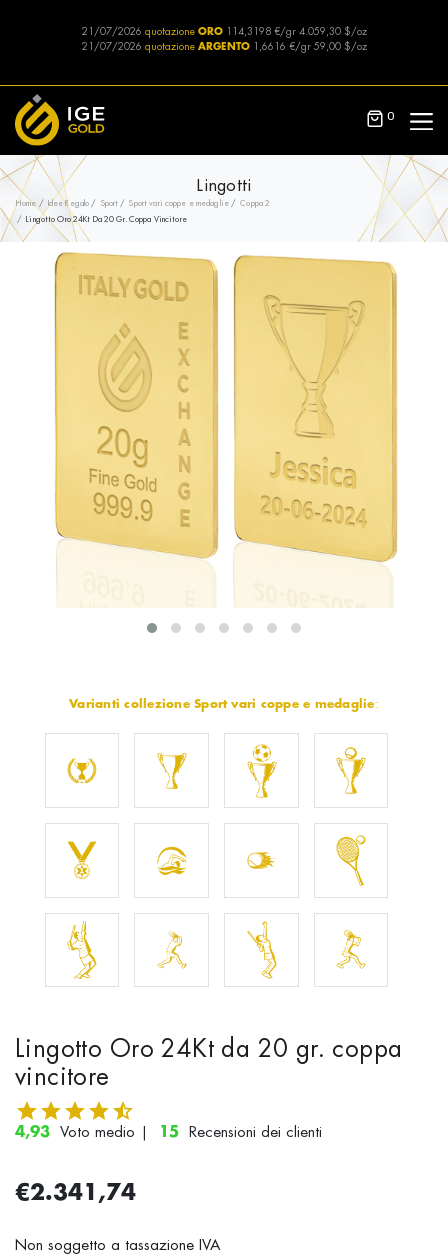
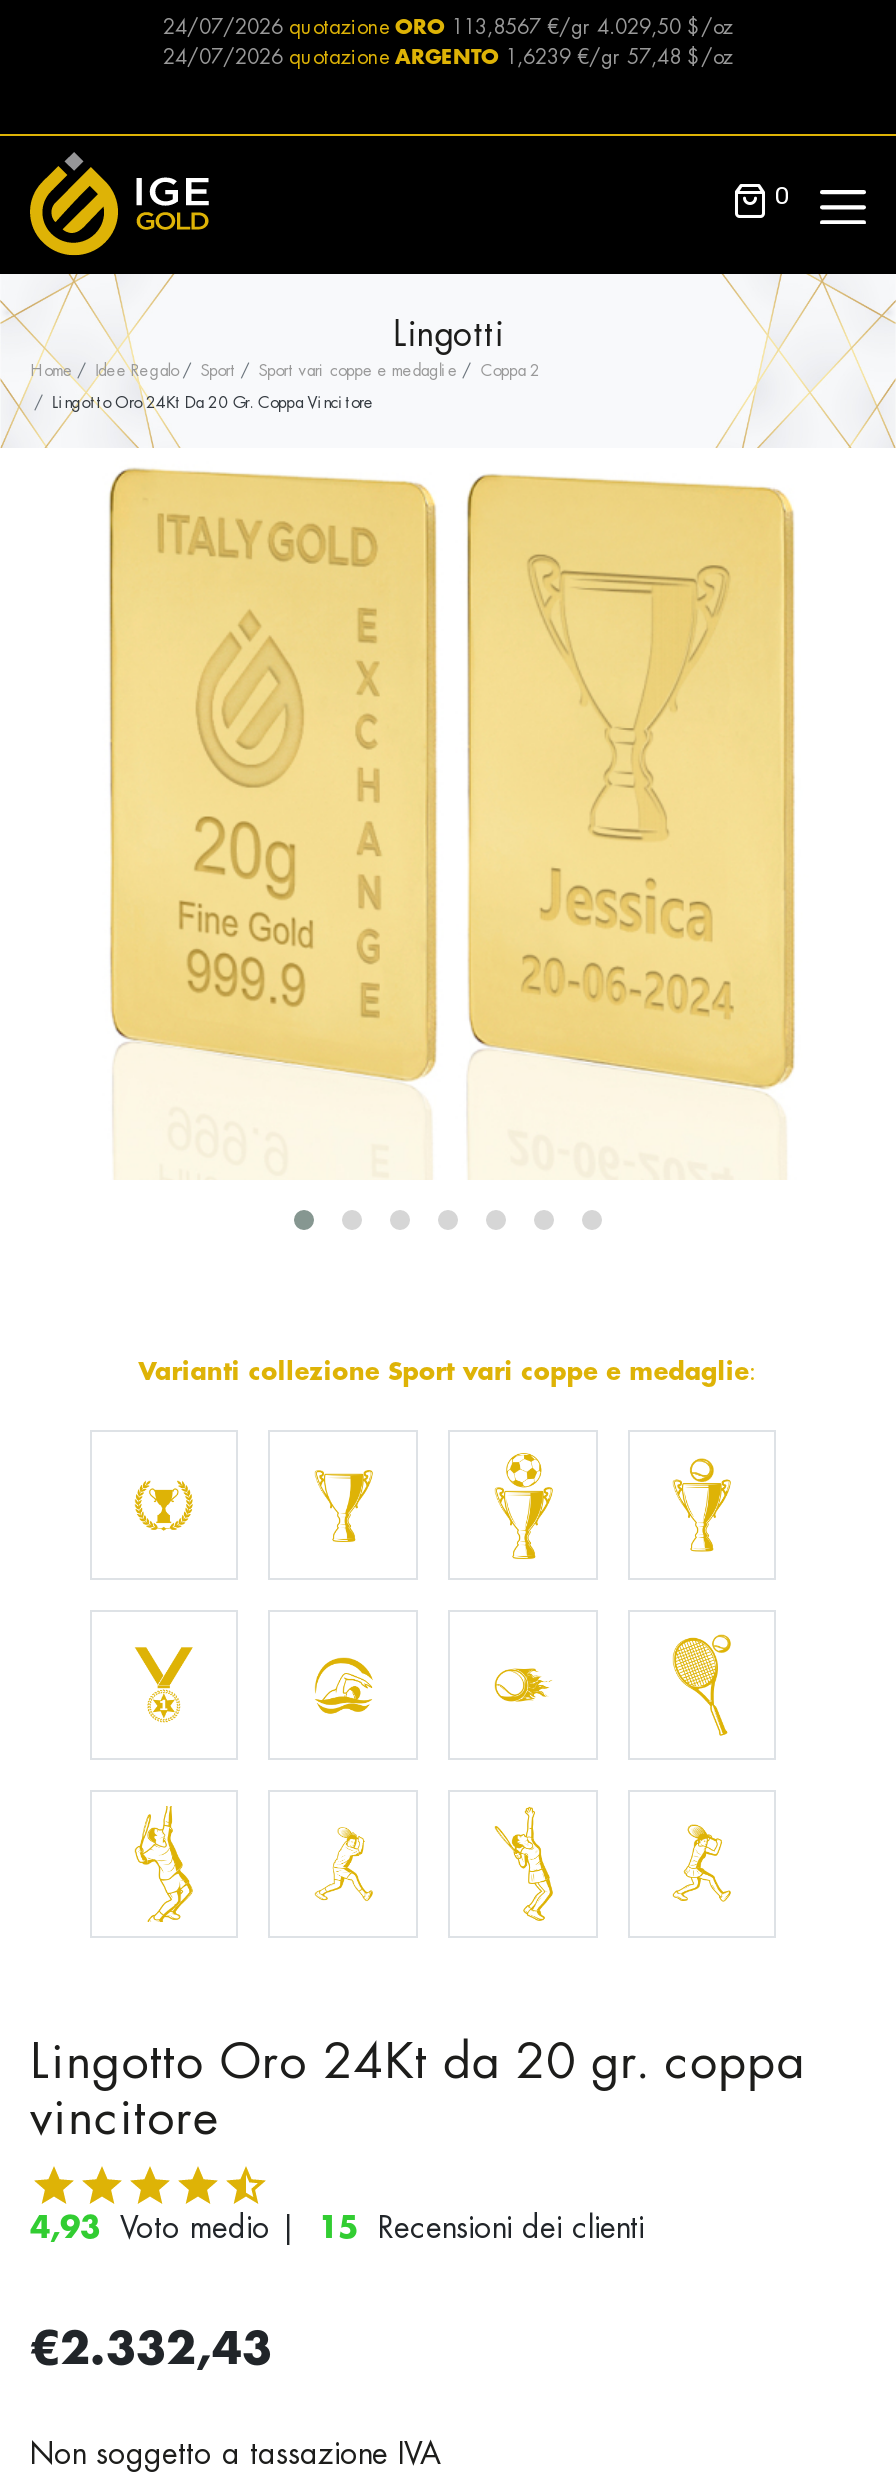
- 21/07/2026 quotazione ORO 114,3198 €/gr 4.059,30 $/oz
+ 24/07/2026 quotazione ORO 113,8567 €/gr 4.029,50 $/oz

- 21/07/2026 quotazione ARGENTO 1,6616 €/gr 59,00 $/oz
+ 24/07/2026 quotazione ARGENTO 1,6239 €/gr 57,48 $/oz

- €2.341,74
+ €2.332,43
